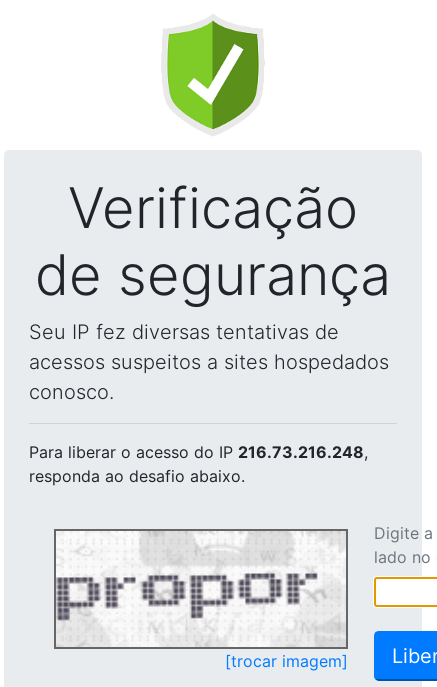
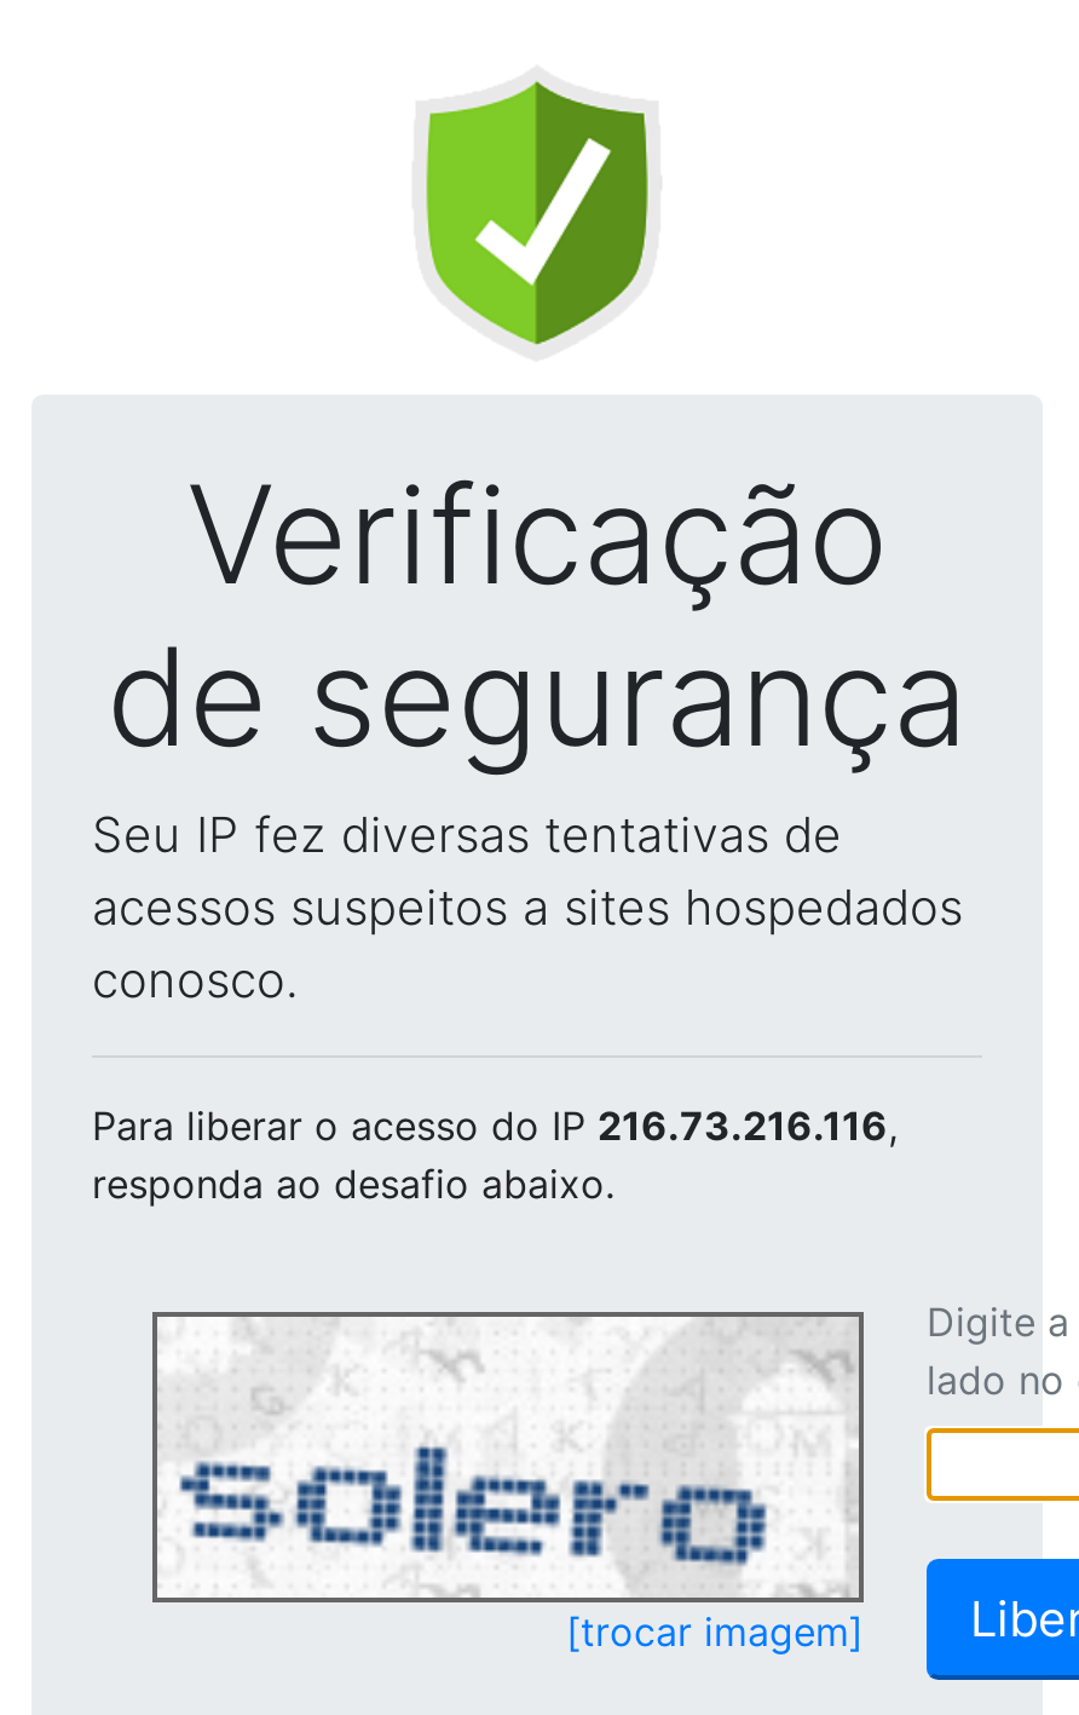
- Para liberar o acesso do IP 216.73.216.248,
+ Para liberar o acesso do IP 216.73.216.116,

- [image]
+ [image]
